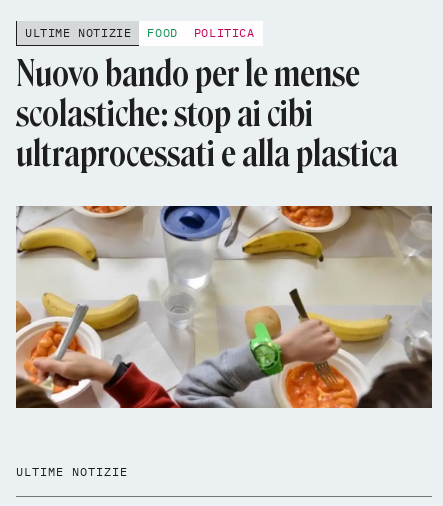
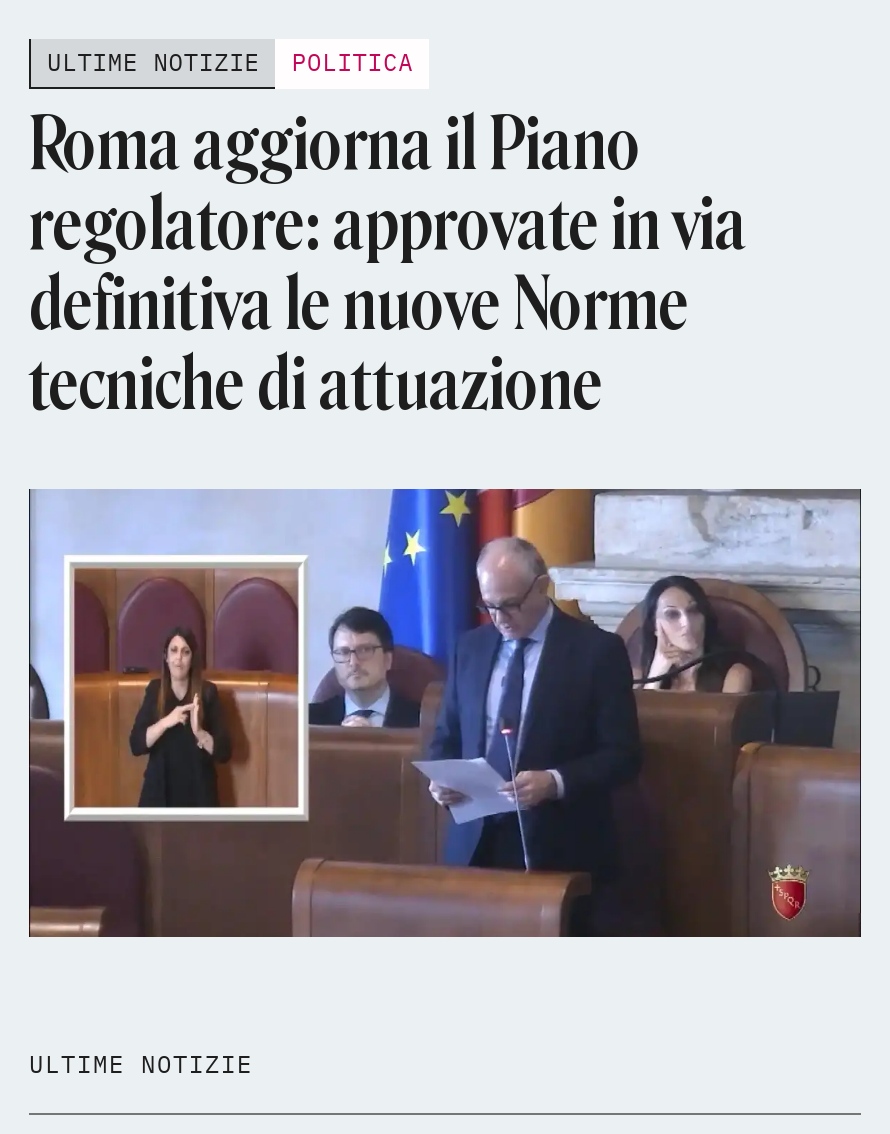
- FOOD

- Nuovo bando per le mense
- scolastiche: stop ai cibi
- ultraprocessati e alla plastica
+ Roma aggiorna il Piano
+ regolatore: approvate in via
+ definitiva le nuove Norme
+ tecniche di attuazione

- [image]
+ [image]
